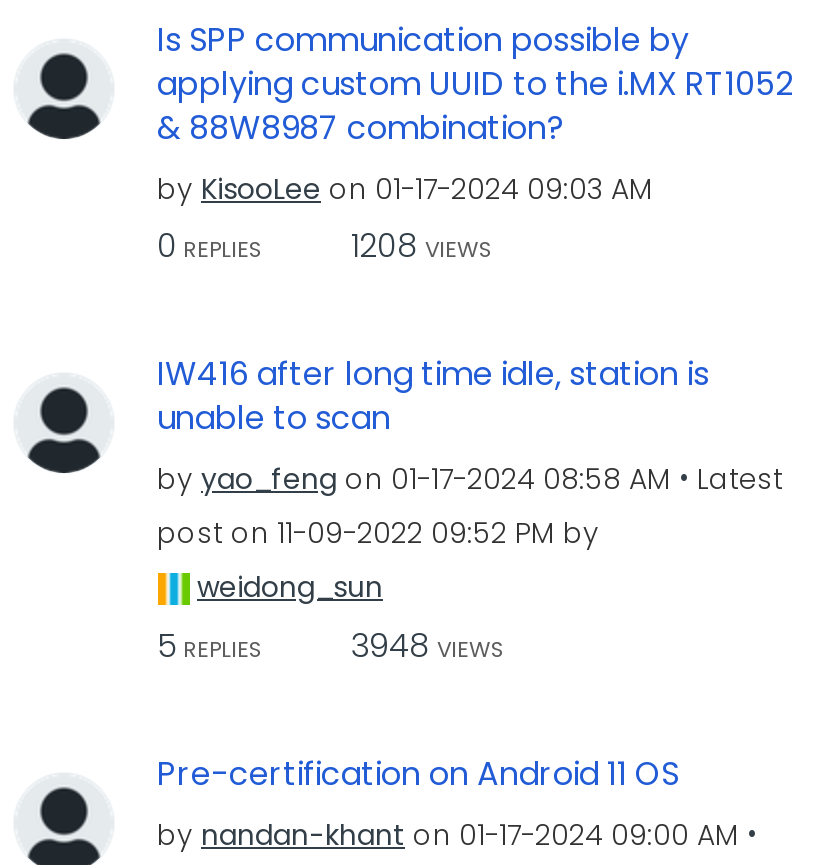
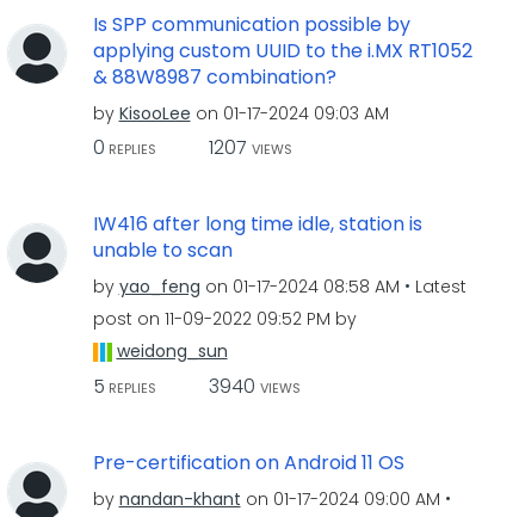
- 1208 VIEWS
+ 1207 VIEWS

- 5 REPLIES 3948 VIEWS
+ 5 REPLIES 3940 VIEWS
